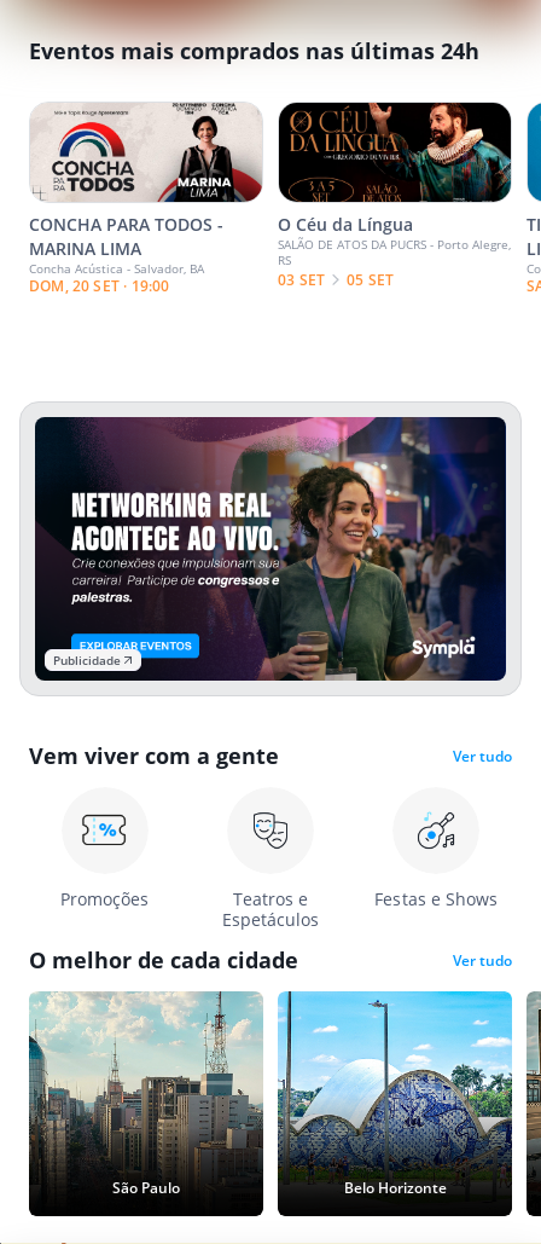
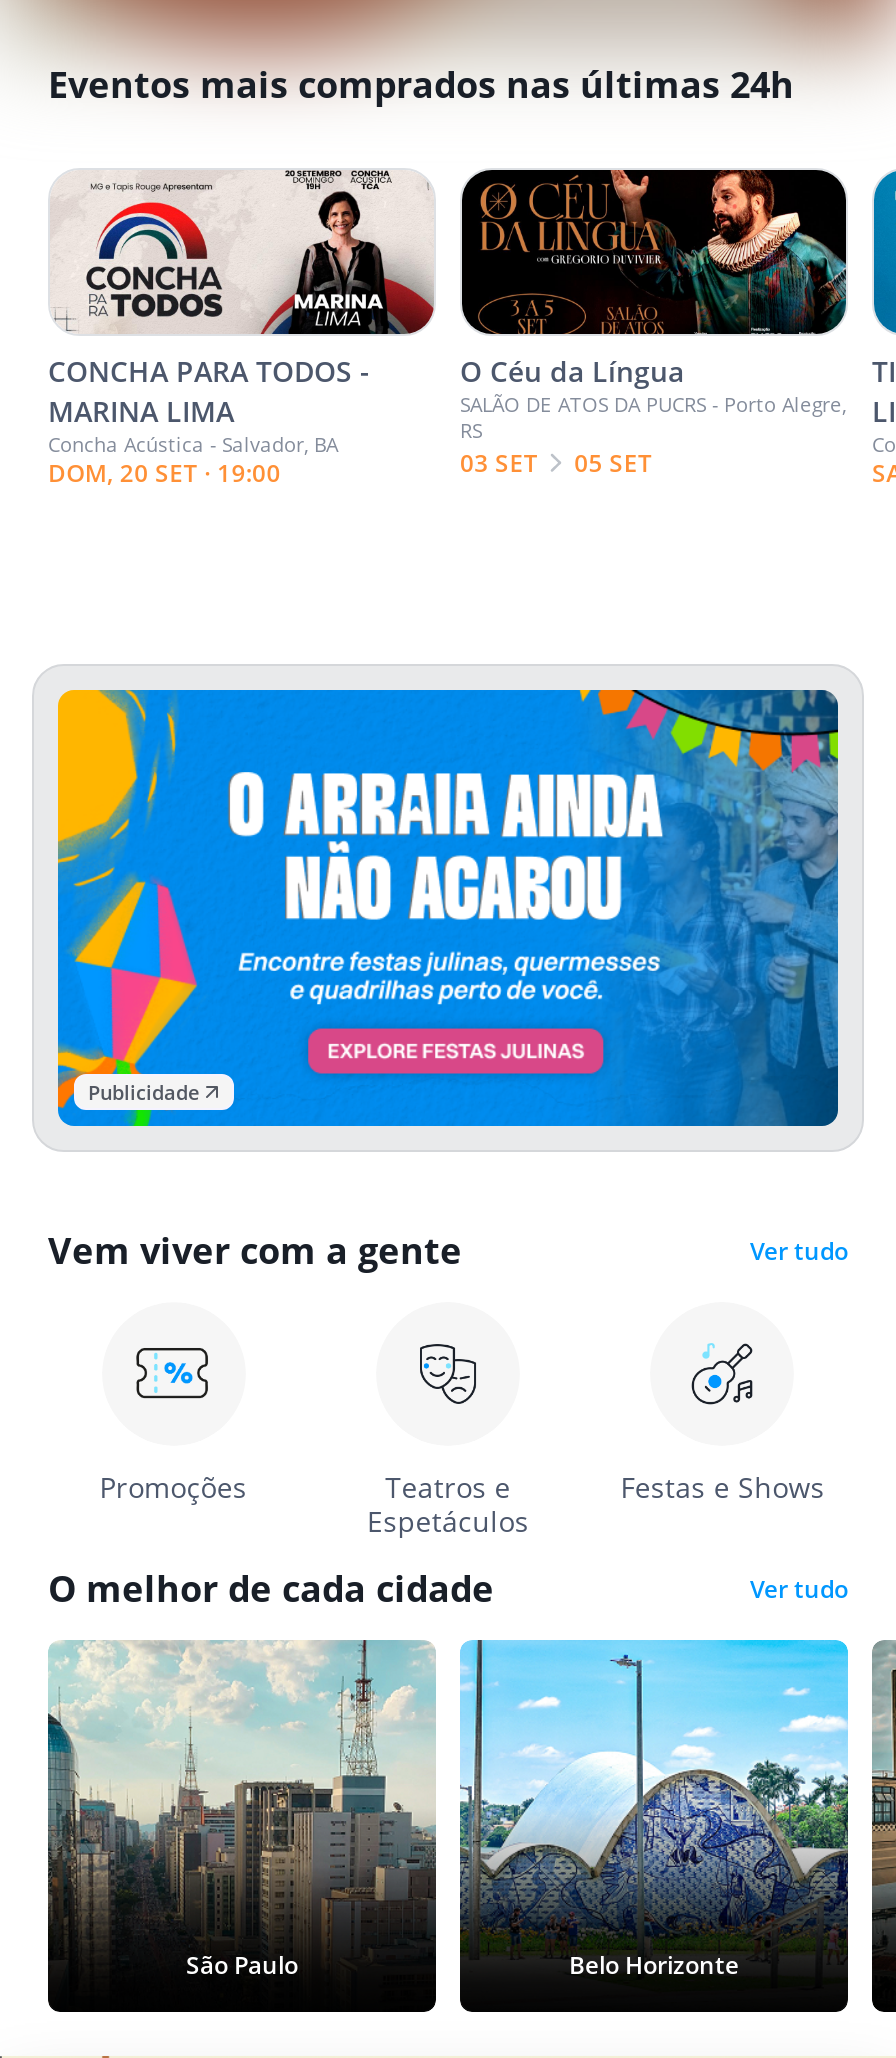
- [image]
+ [image]
